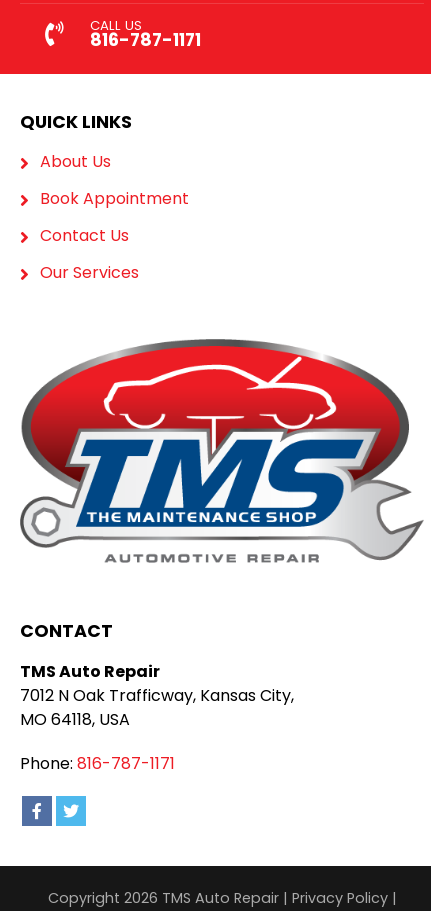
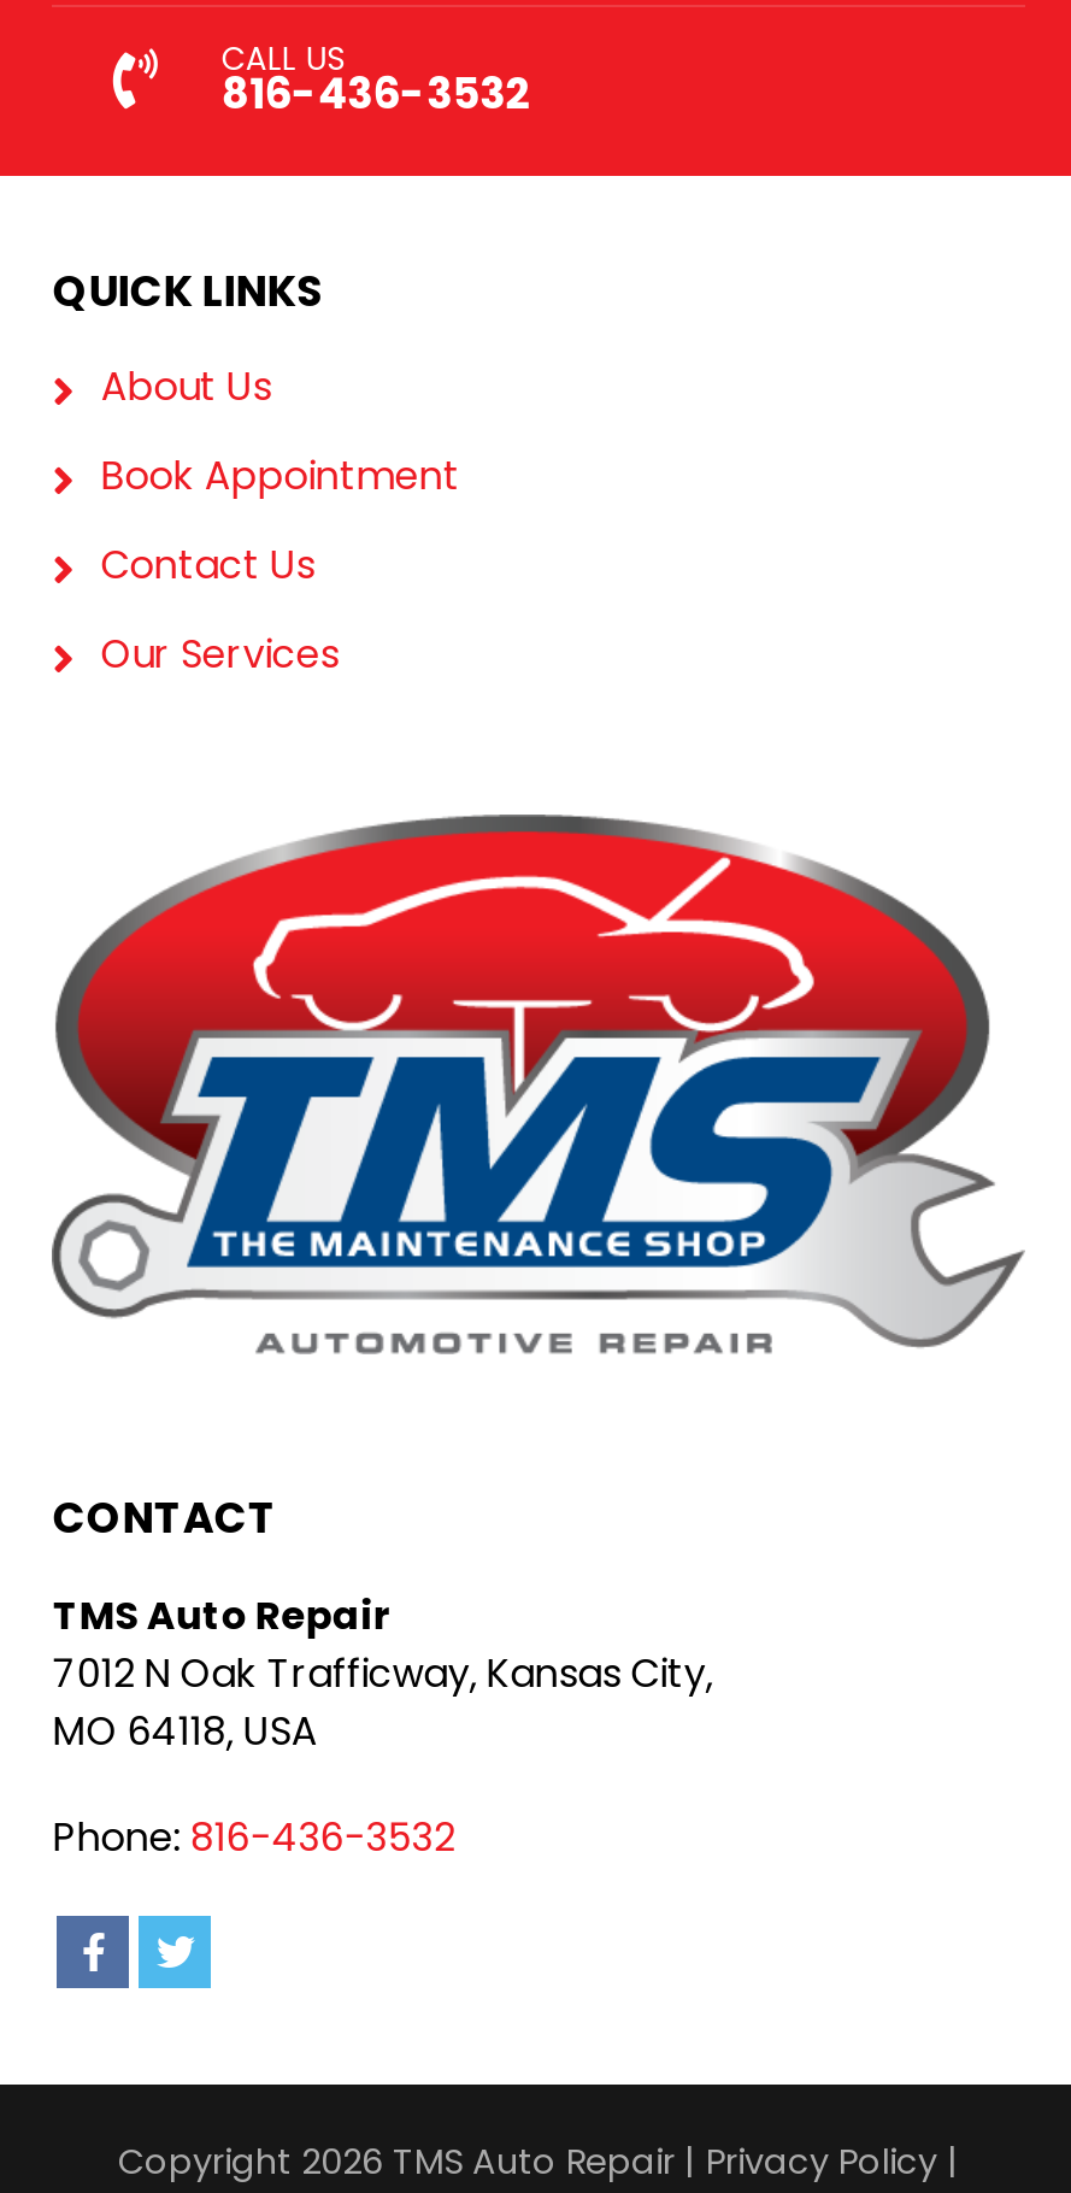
- 816-787-1171
+ 816-436-3532

- Phone: 816-787-1171
+ Phone: 816-436-3532
